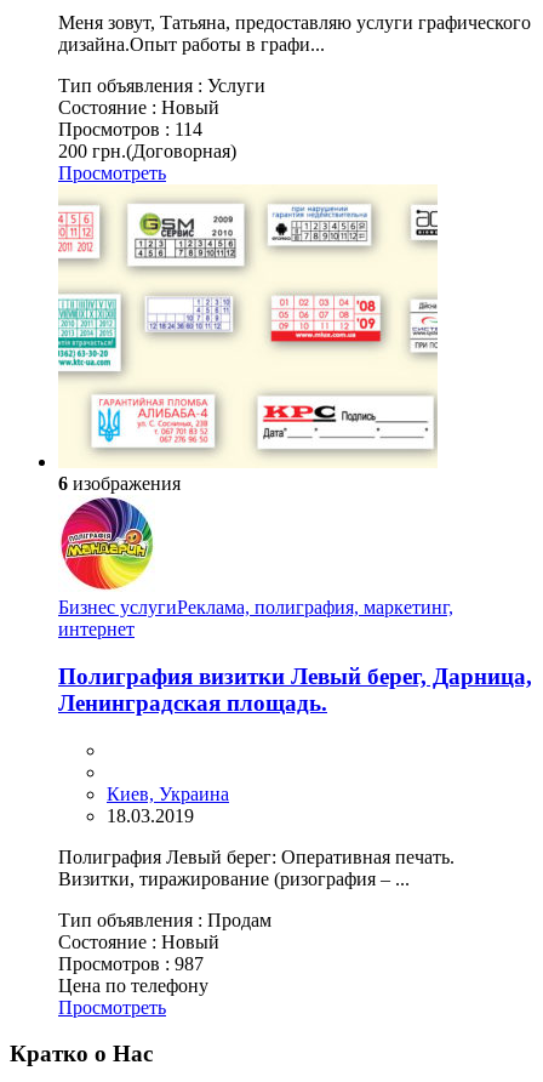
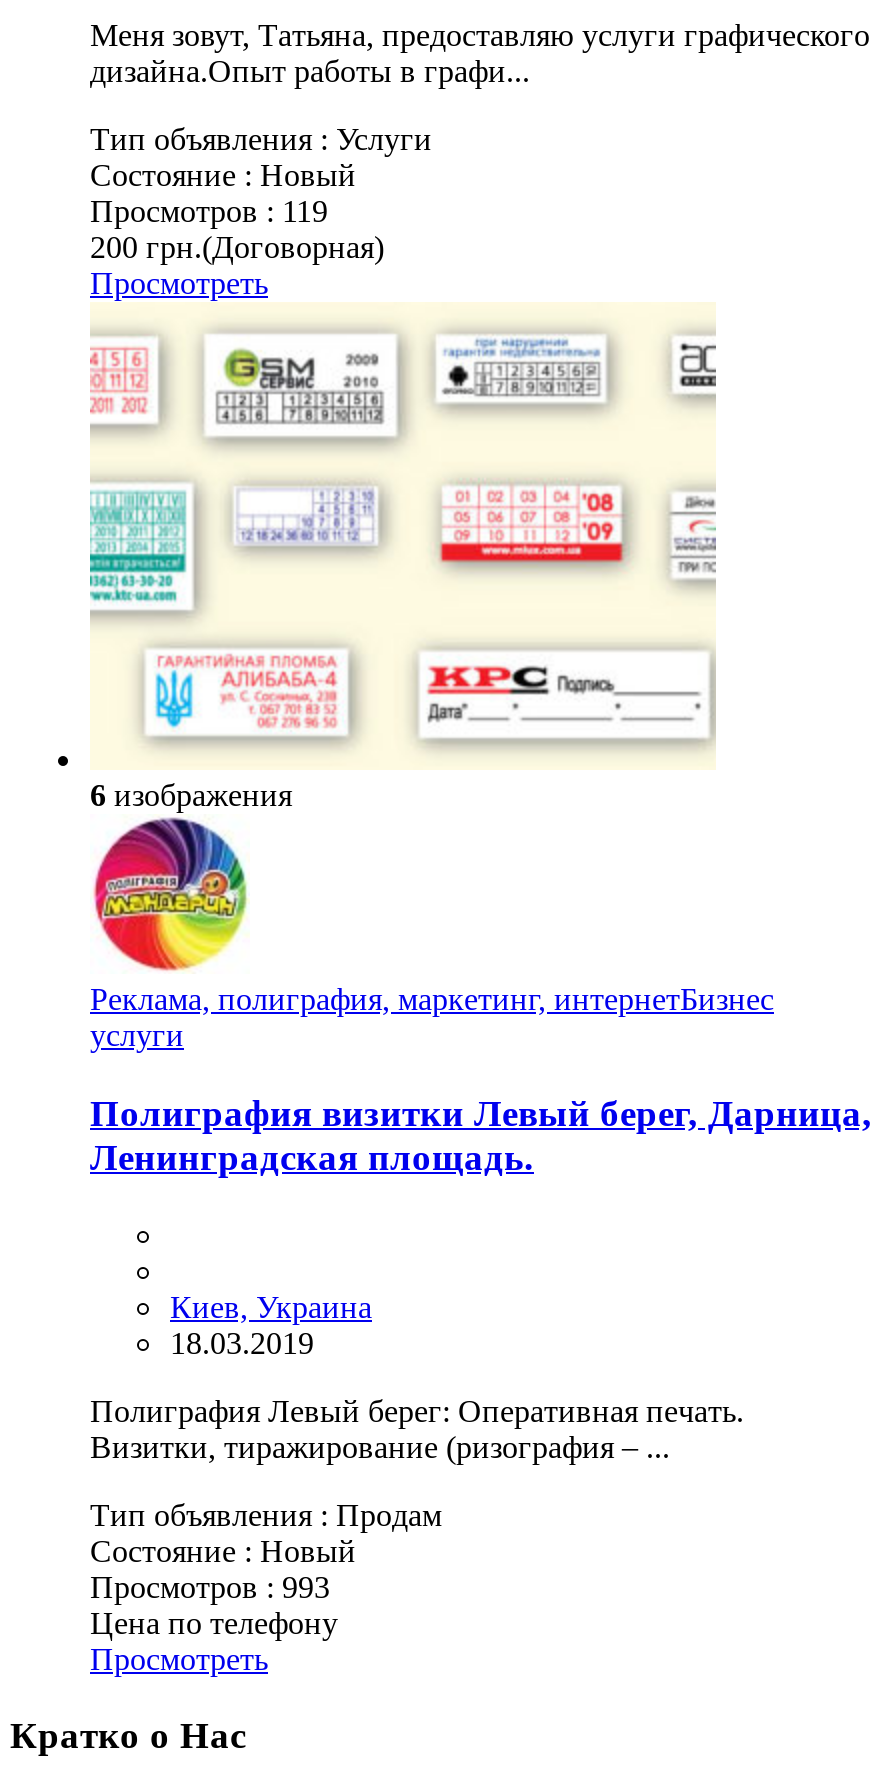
- Просмотров : 114
+ Просмотров : 119

- Бизнес услугиРеклама, полиграфия, маркетинг,
- интернет
+ Реклама, полиграфия, маркетинг, интернетБизнес
+ услуги

- Просмотров : 987
+ Просмотров : 993
